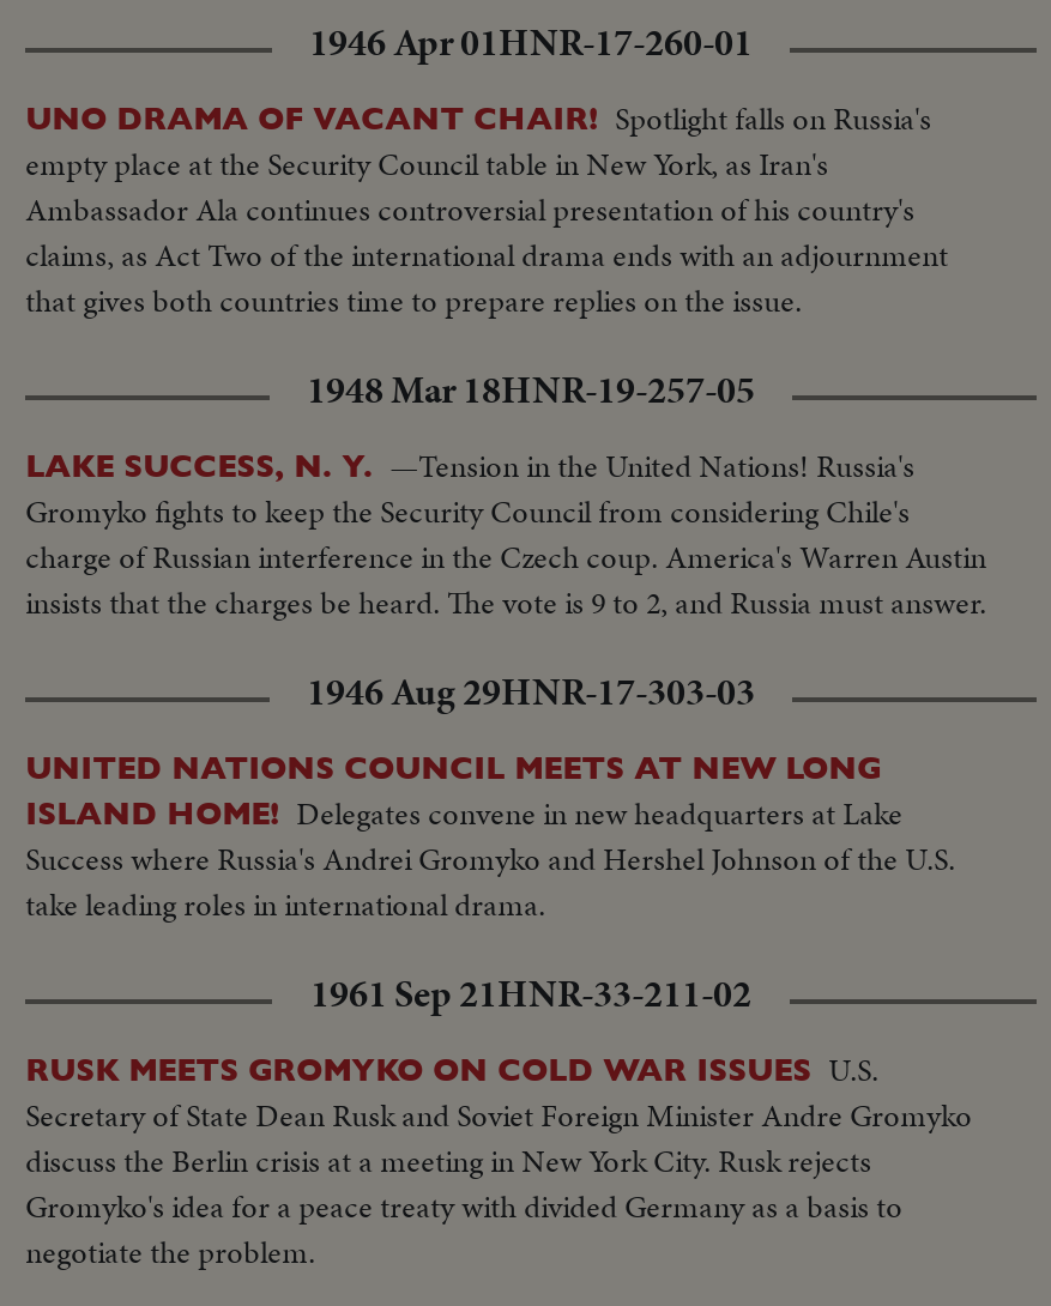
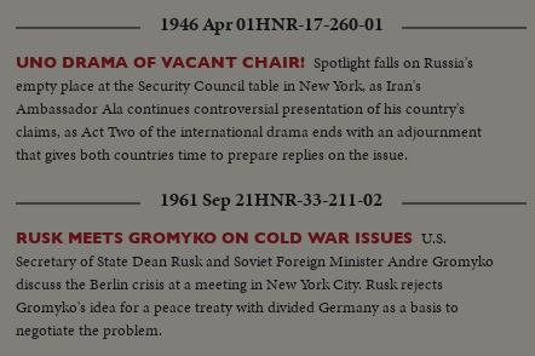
- 1948 Mar 18HNR-19-257-05
- LAKE SUCCESS, N. Y. —Tension in the United Nations! Russia's
- Gromyko fights to keep the Security Council from considering Chile's
- charge of Russian interference in the Czech coup. America's Warren Austin
- insists that the charges be heard. The vote is 9 to 2, and Russia must answer.
- 1946 Aug 29HNR-17-303-03
- UNITED NATIONS COUNCIL MEETS AT NEW LONG
- ISLAND HOME! Delegates convene in new headquarters at Lake
- Success where Russia's Andrei Gromyko and Hershel Johnson of the U.S.
- take leading roles in international drama.
